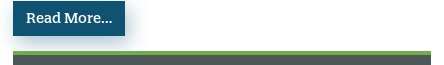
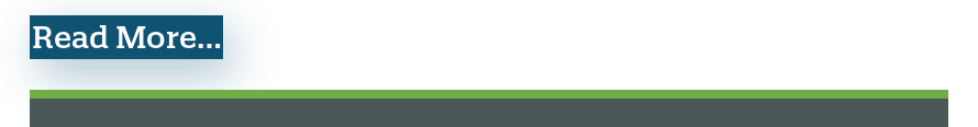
- [image]
+ [image]
